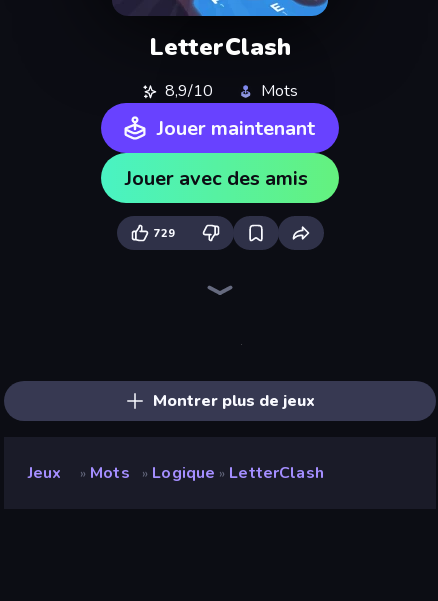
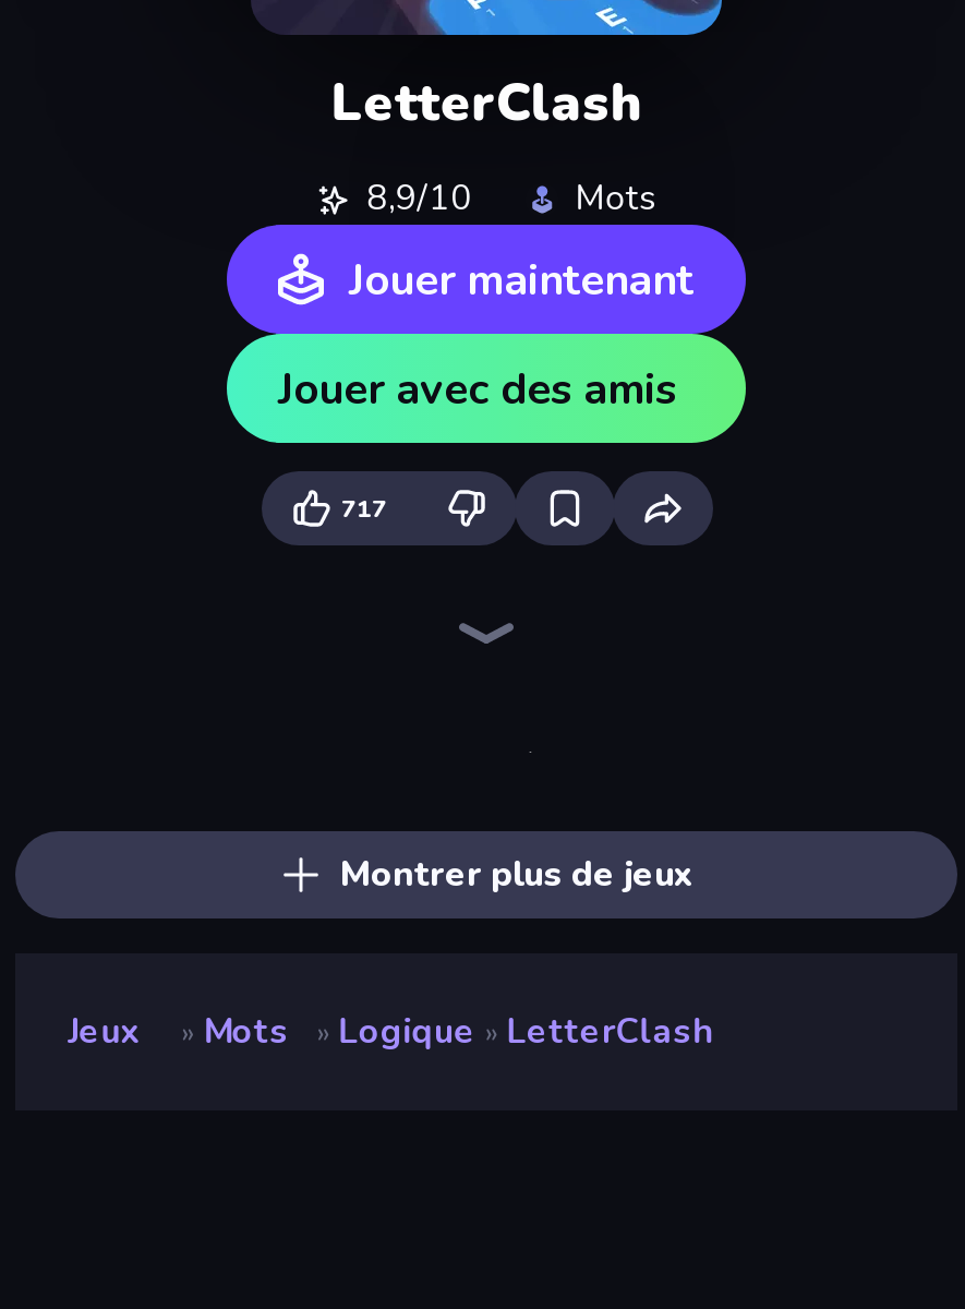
- 729
+ 717
